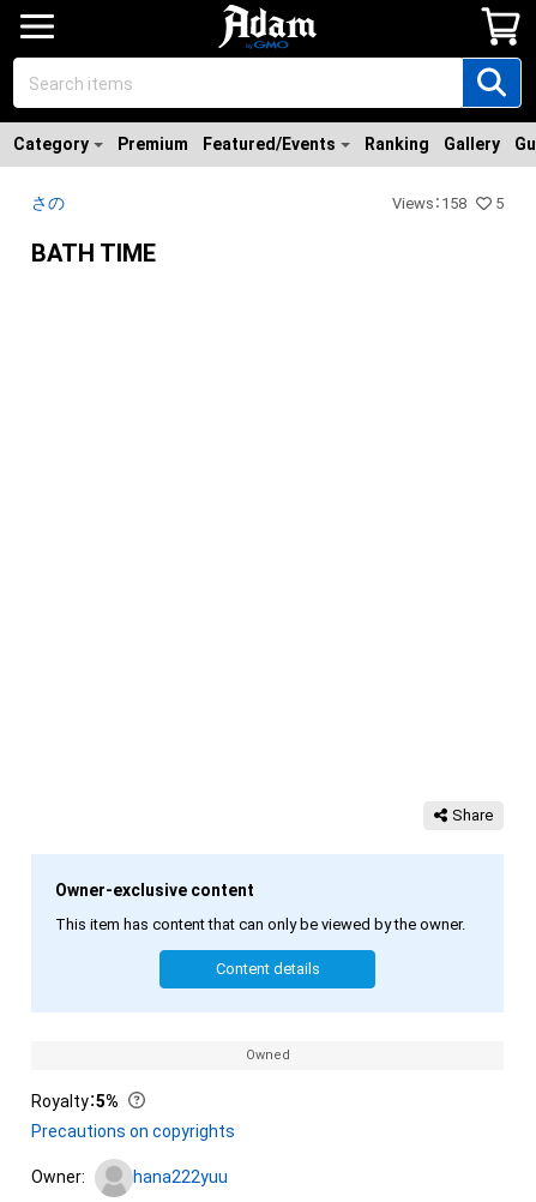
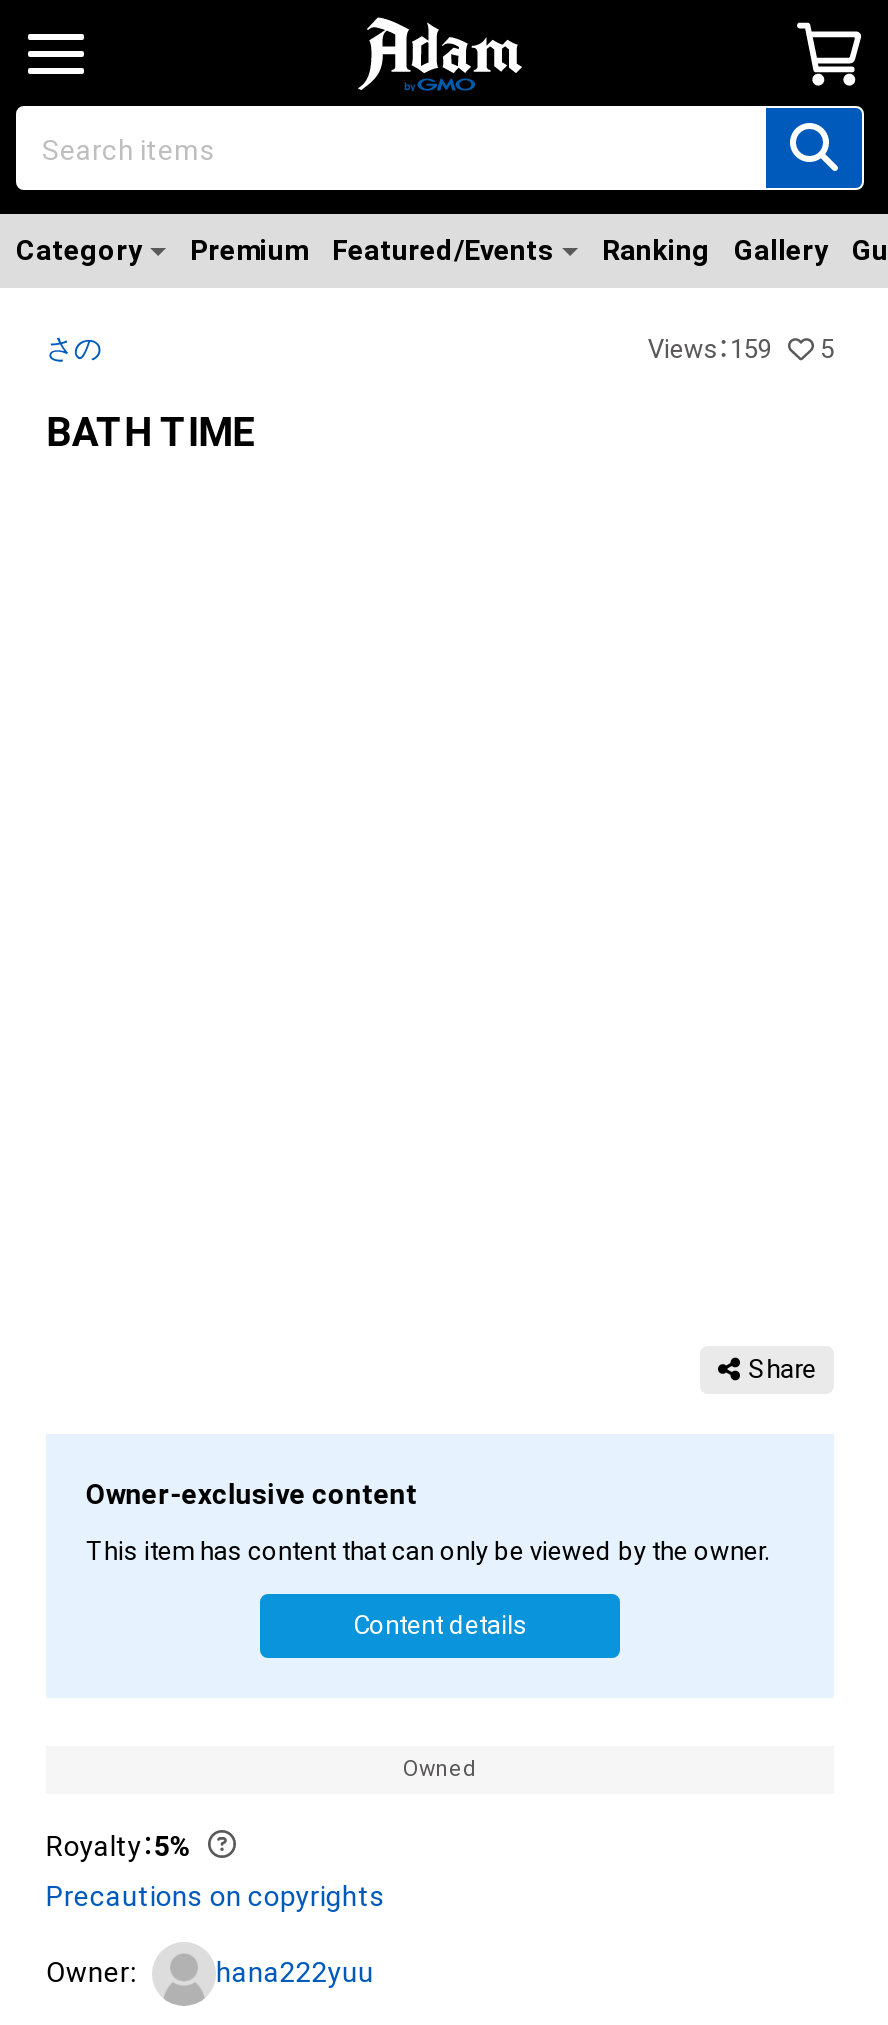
- Views：158 5
+ Views：159 5
